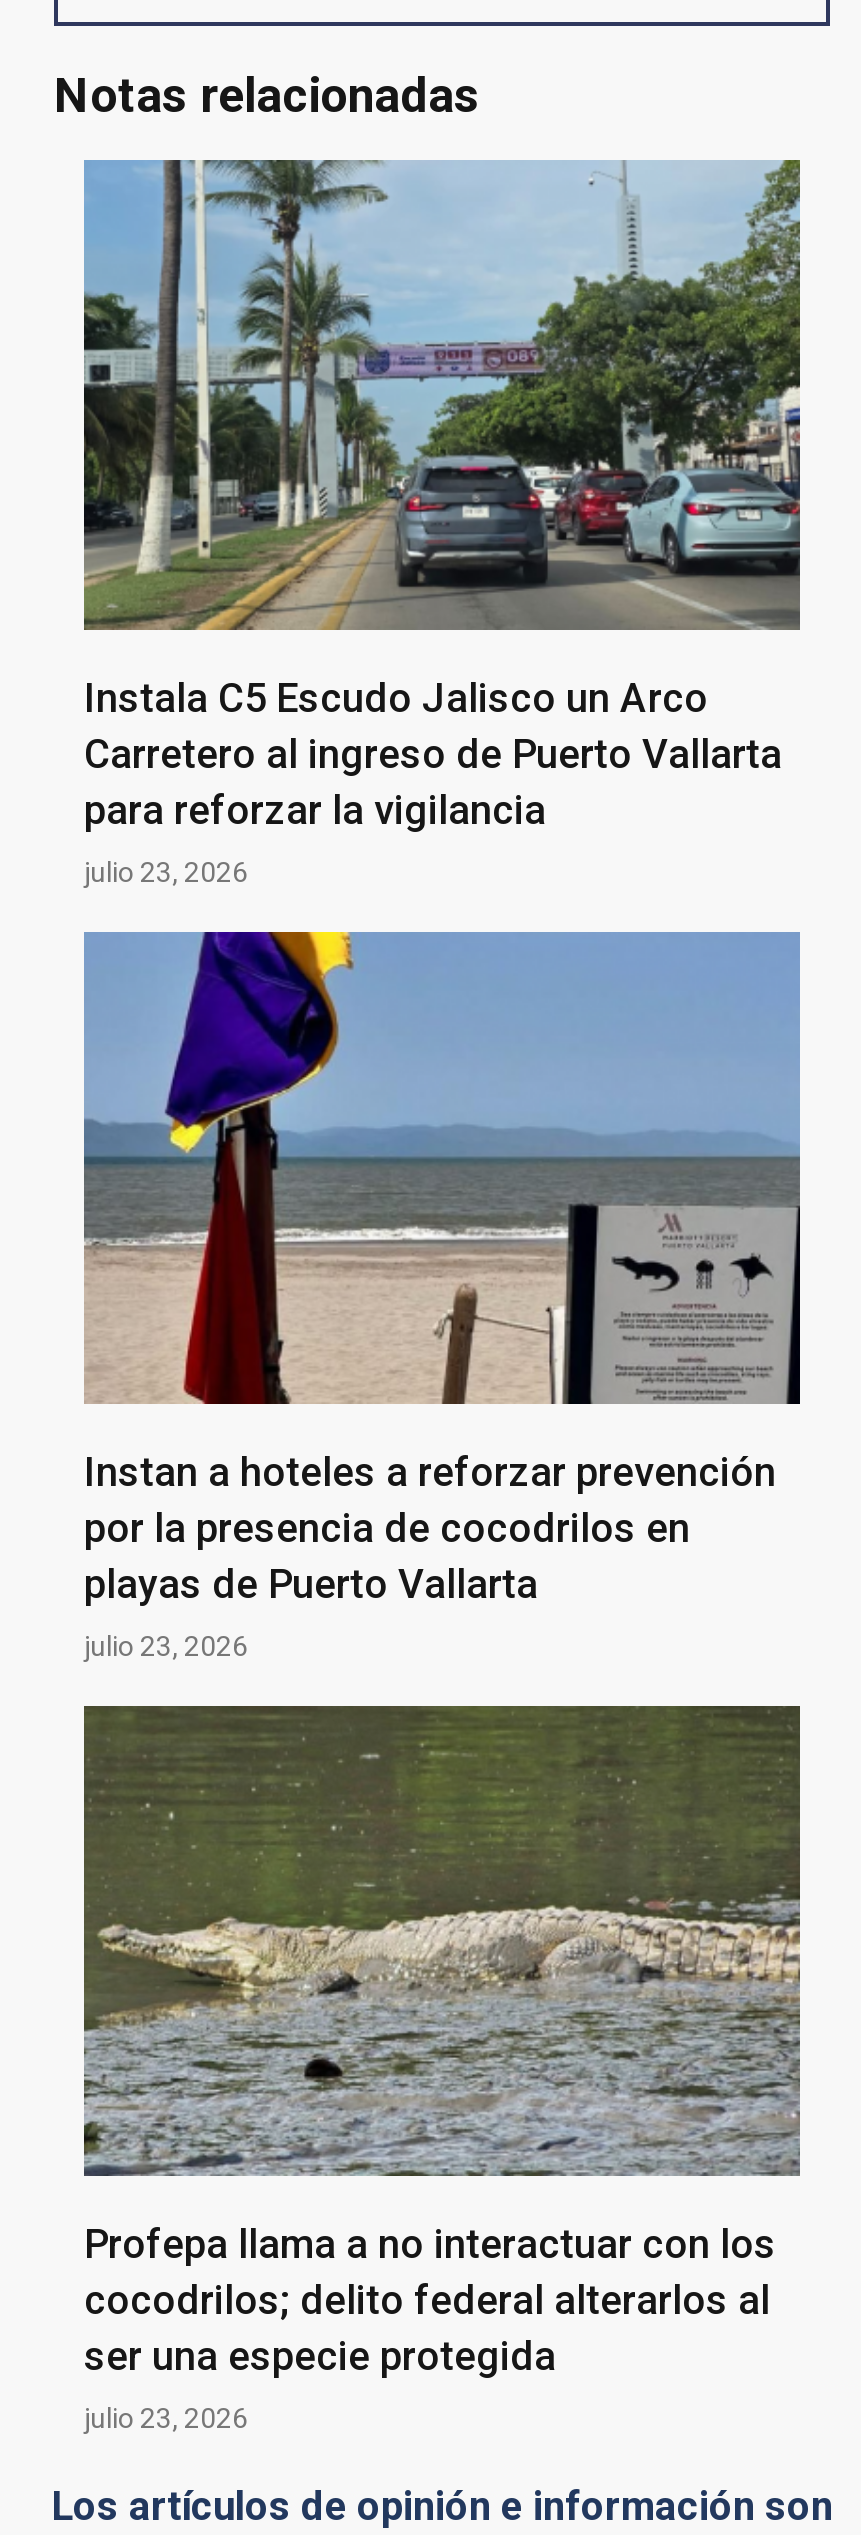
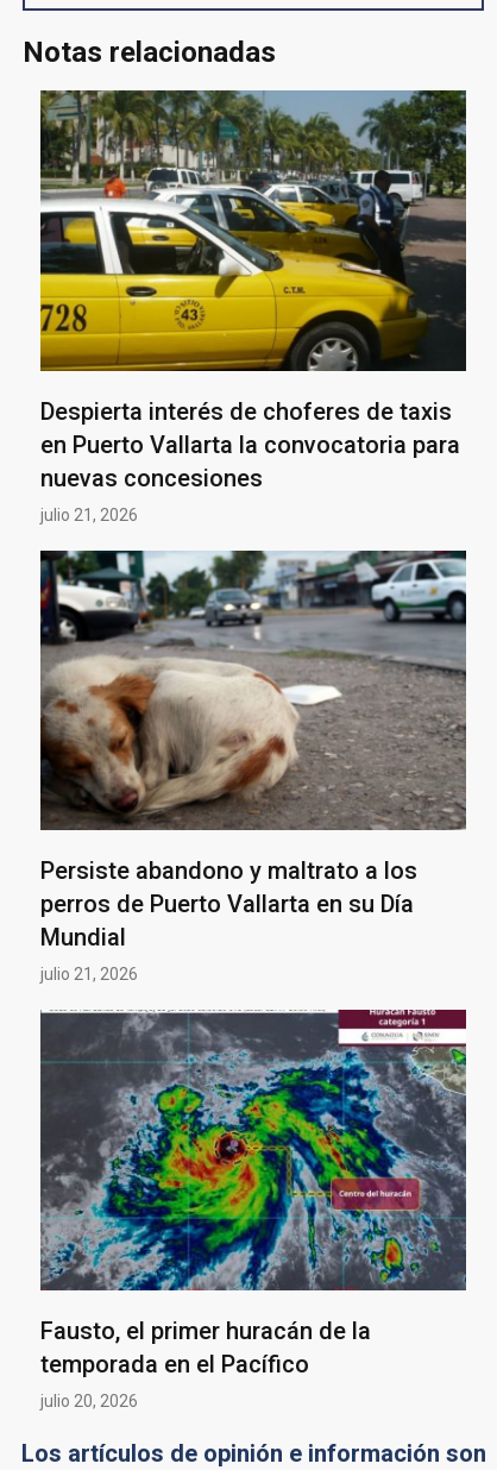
- [image]
- Instala C5 Escudo Jalisco un Arco
- Carretero al ingreso de Puerto Vallarta
- para reforzar la vigilancia
+ [image]
+ Despierta interés de choferes de taxis
+ en Puerto Vallarta la convocatoria para
+ nuevas concesiones

- julio 23, 2026
+ julio 21, 2026

- [image]
- Instan a hoteles a reforzar prevención
- por la presencia de cocodrilos en
- playas de Puerto Vallarta
+ [image]
+ Persiste abandono y maltrato a los
+ perros de Puerto Vallarta en su Día
+ Mundial

- julio 23, 2026
+ julio 21, 2026

- [image]
- Profepa llama a no interactuar con los
- cocodrilos; delito federal alterarlos al
- ser una especie protegida
+ [image]
+ Fausto, el primer huracán de la
+ temporada en el Pacífico

- julio 23, 2026
+ julio 20, 2026
